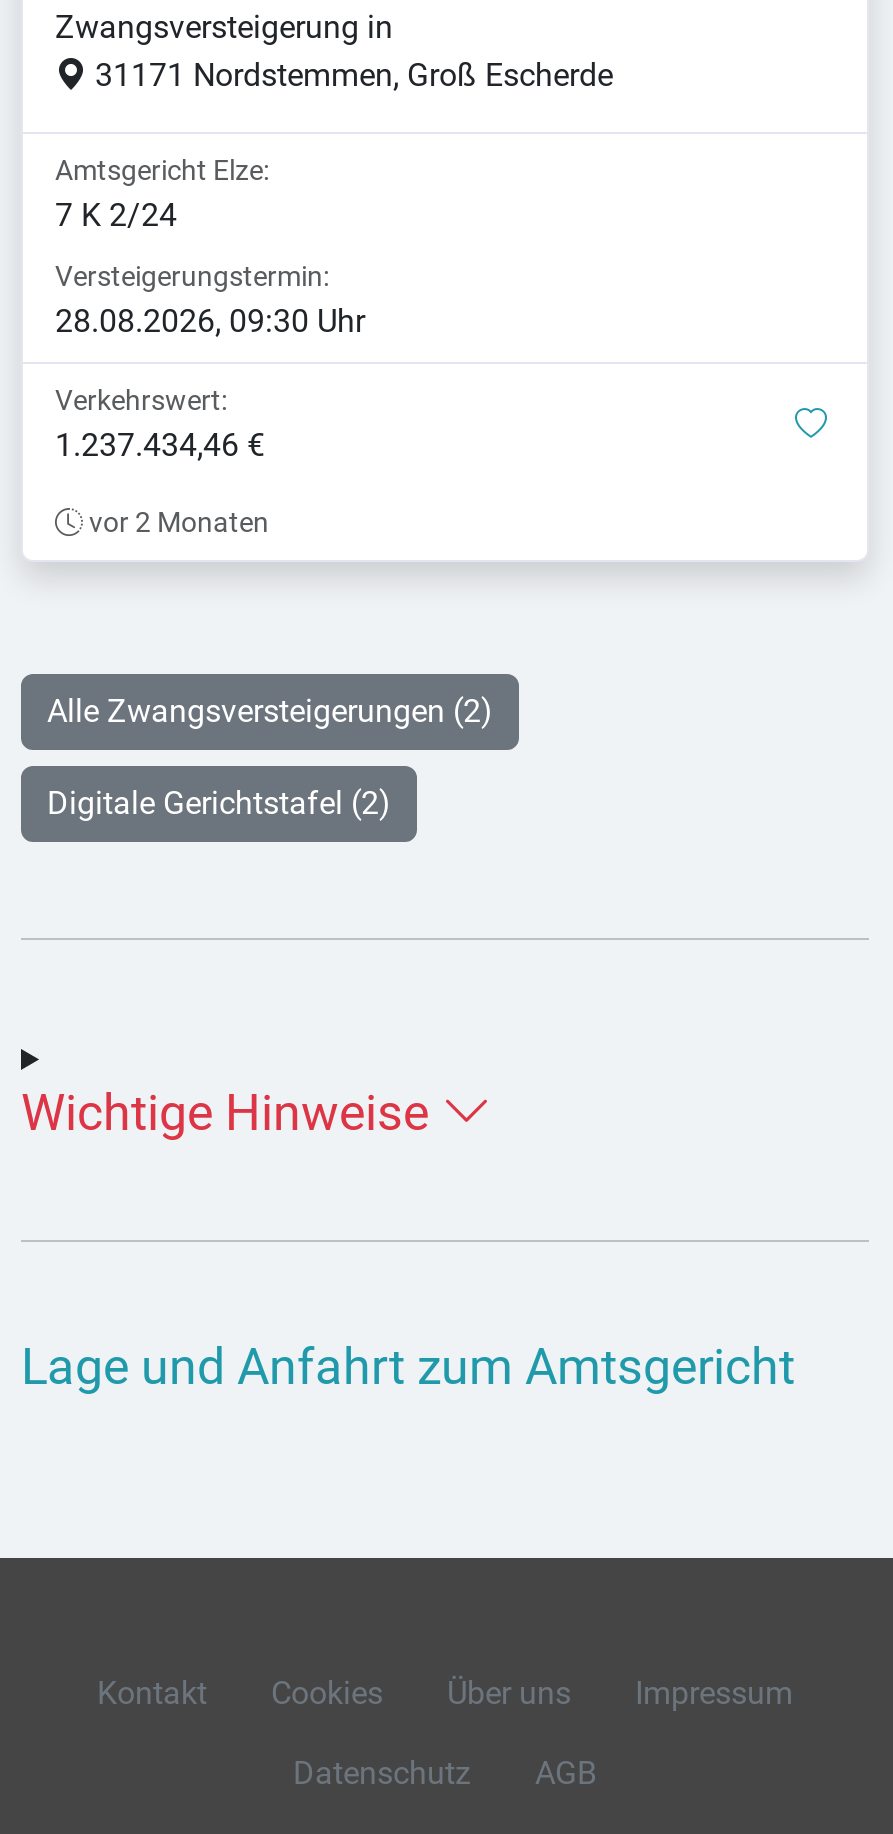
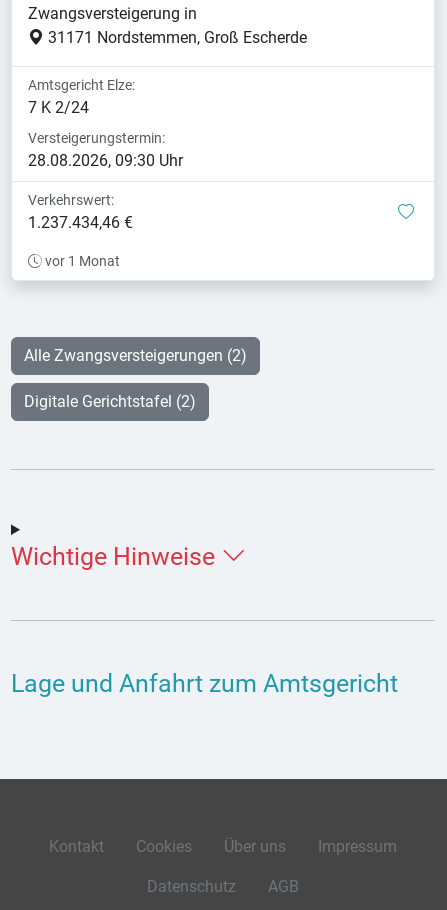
- vor 2 Monaten
+ vor 1 Monat
